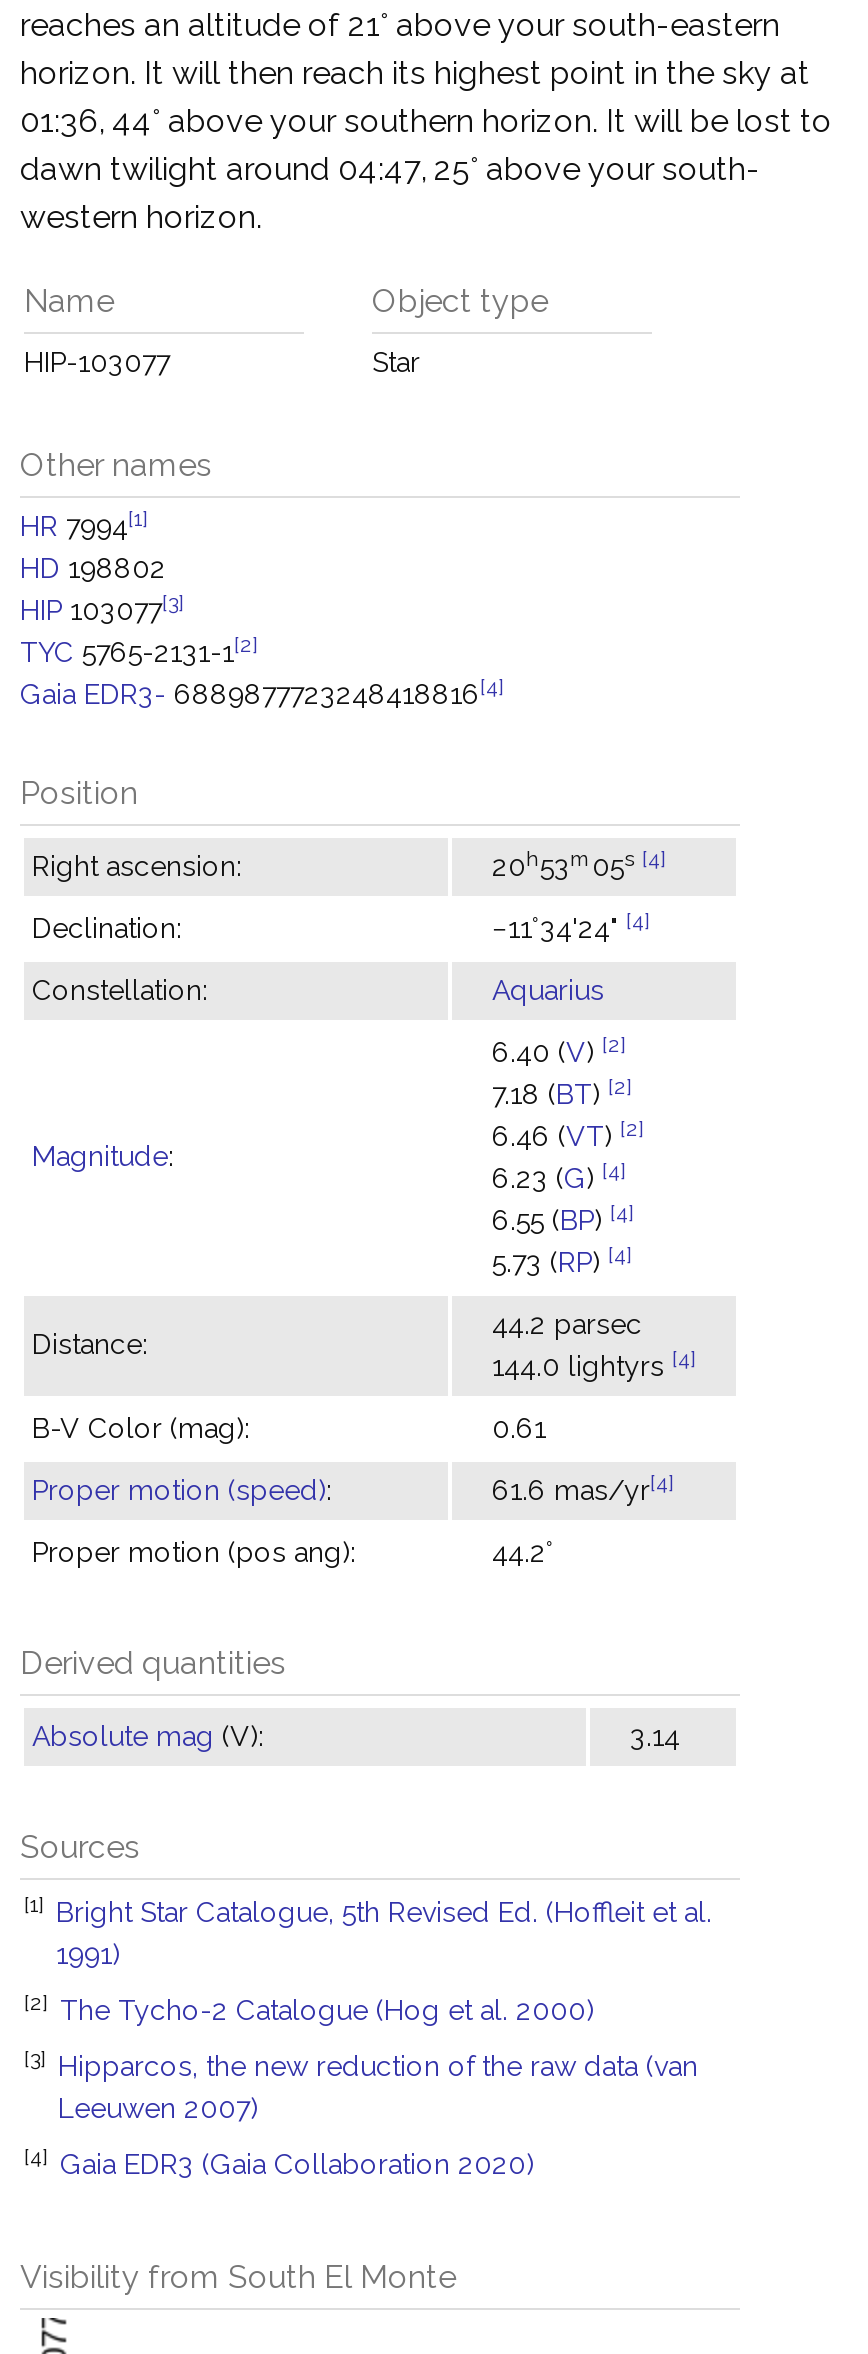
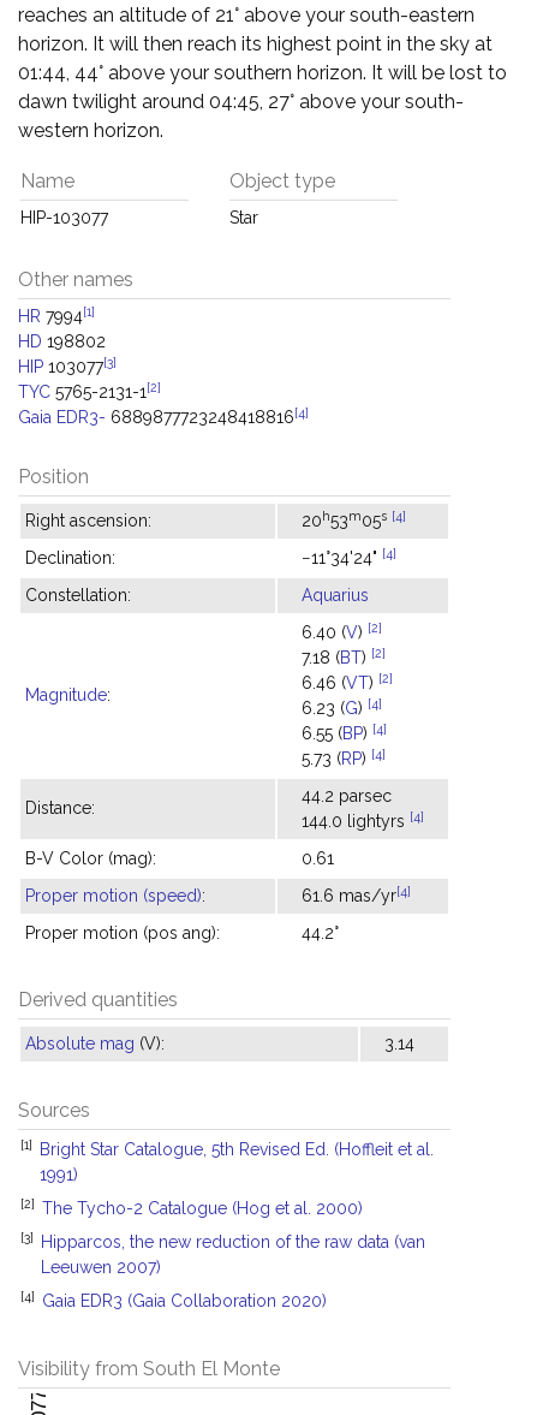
- 01:36, 44° above your southern horizon. It will be lost to
+ 01:44, 44° above your southern horizon. It will be lost to

- dawn twilight around 04:47, 25° above your south-
+ dawn twilight around 04:45, 27° above your south-
